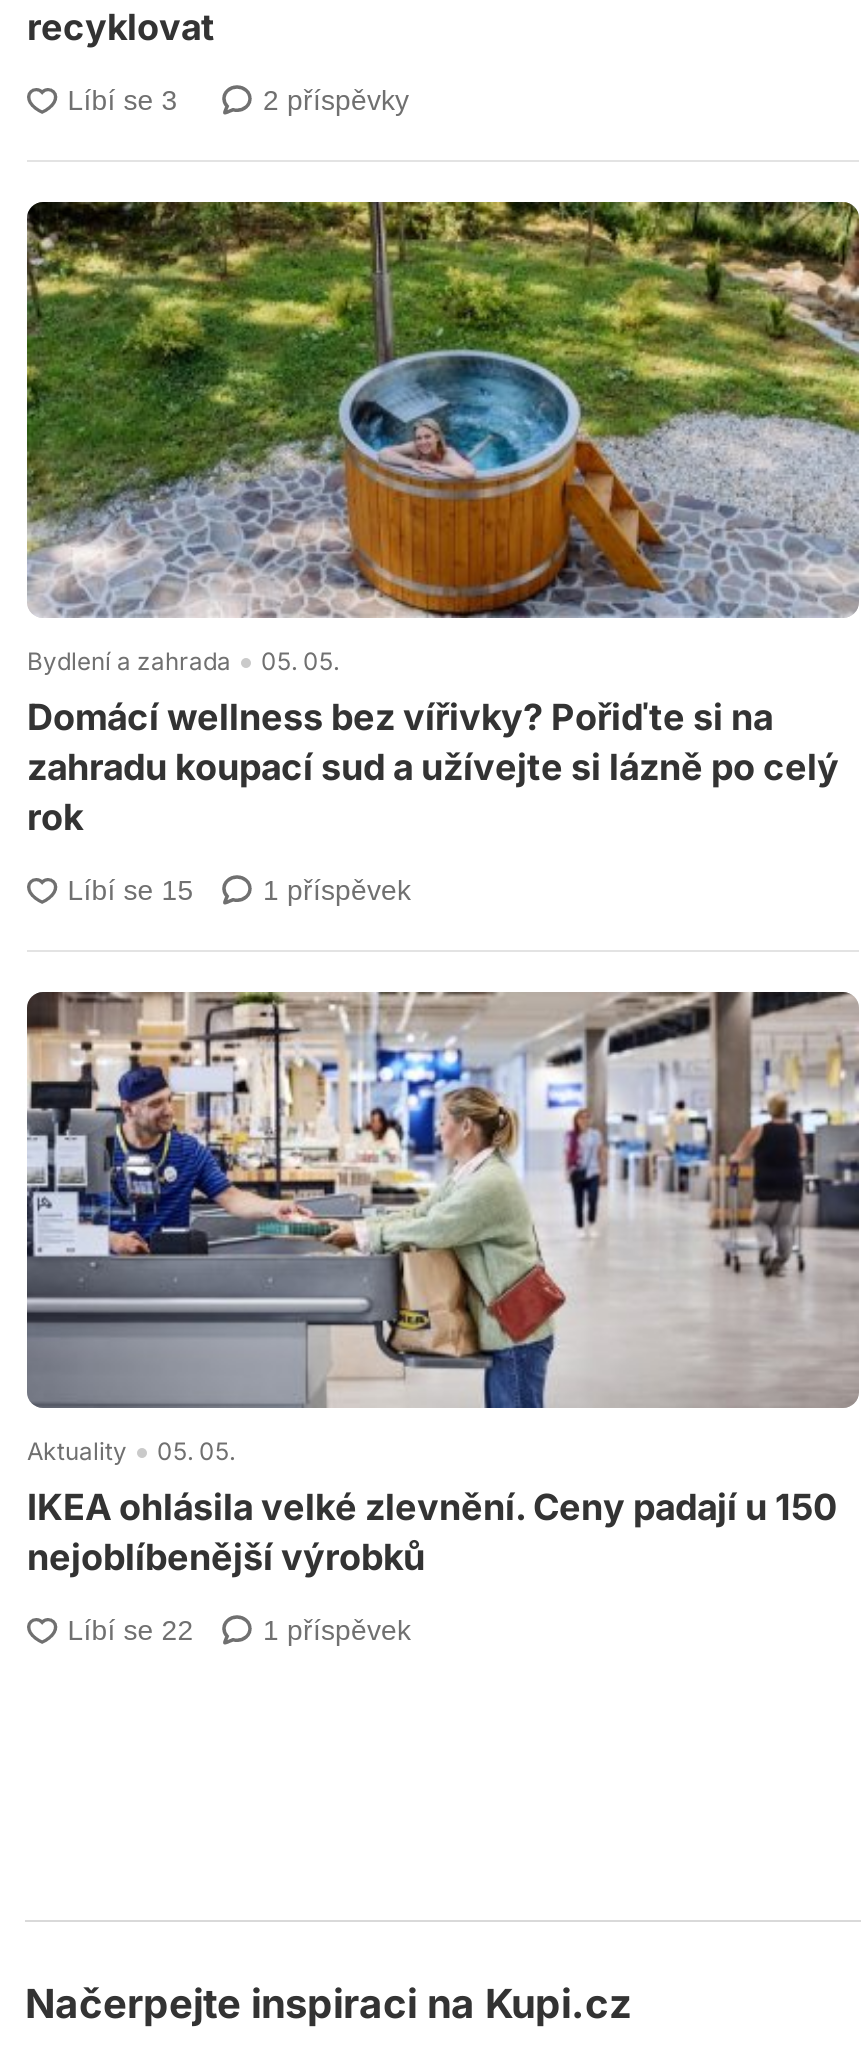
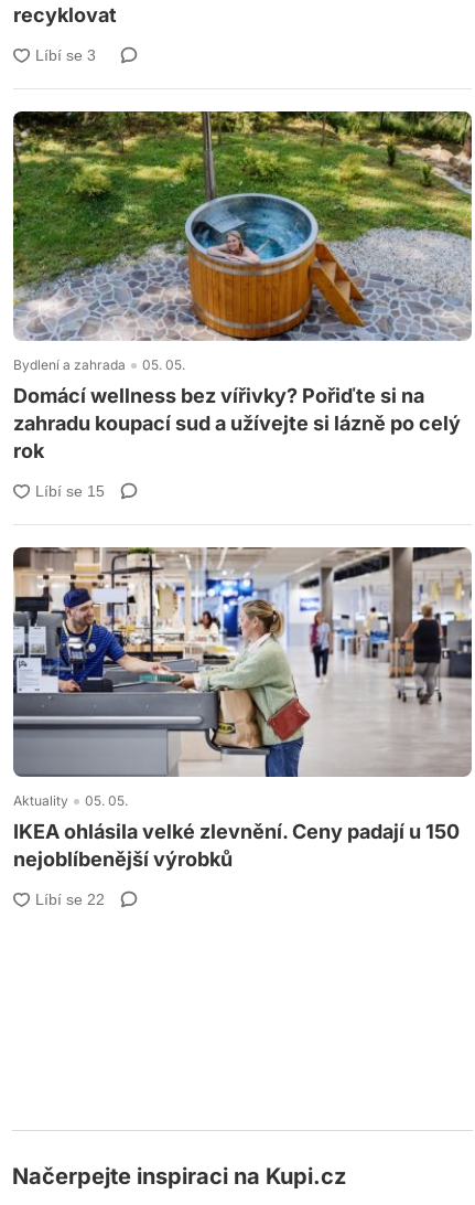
- 2 příspěvky

- 1 příspěvek

- 1 příspěvek
